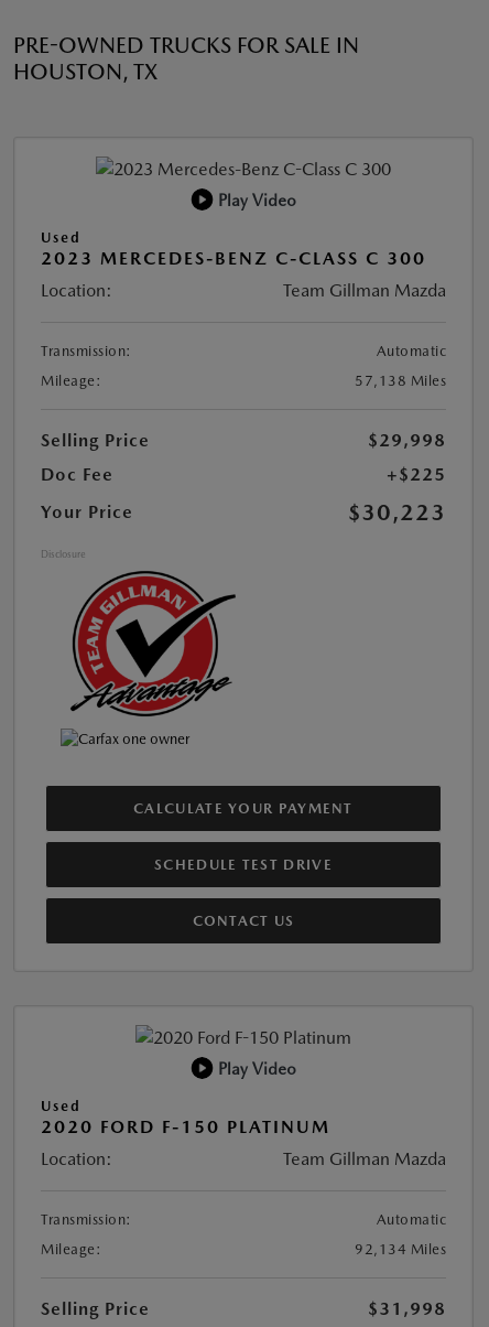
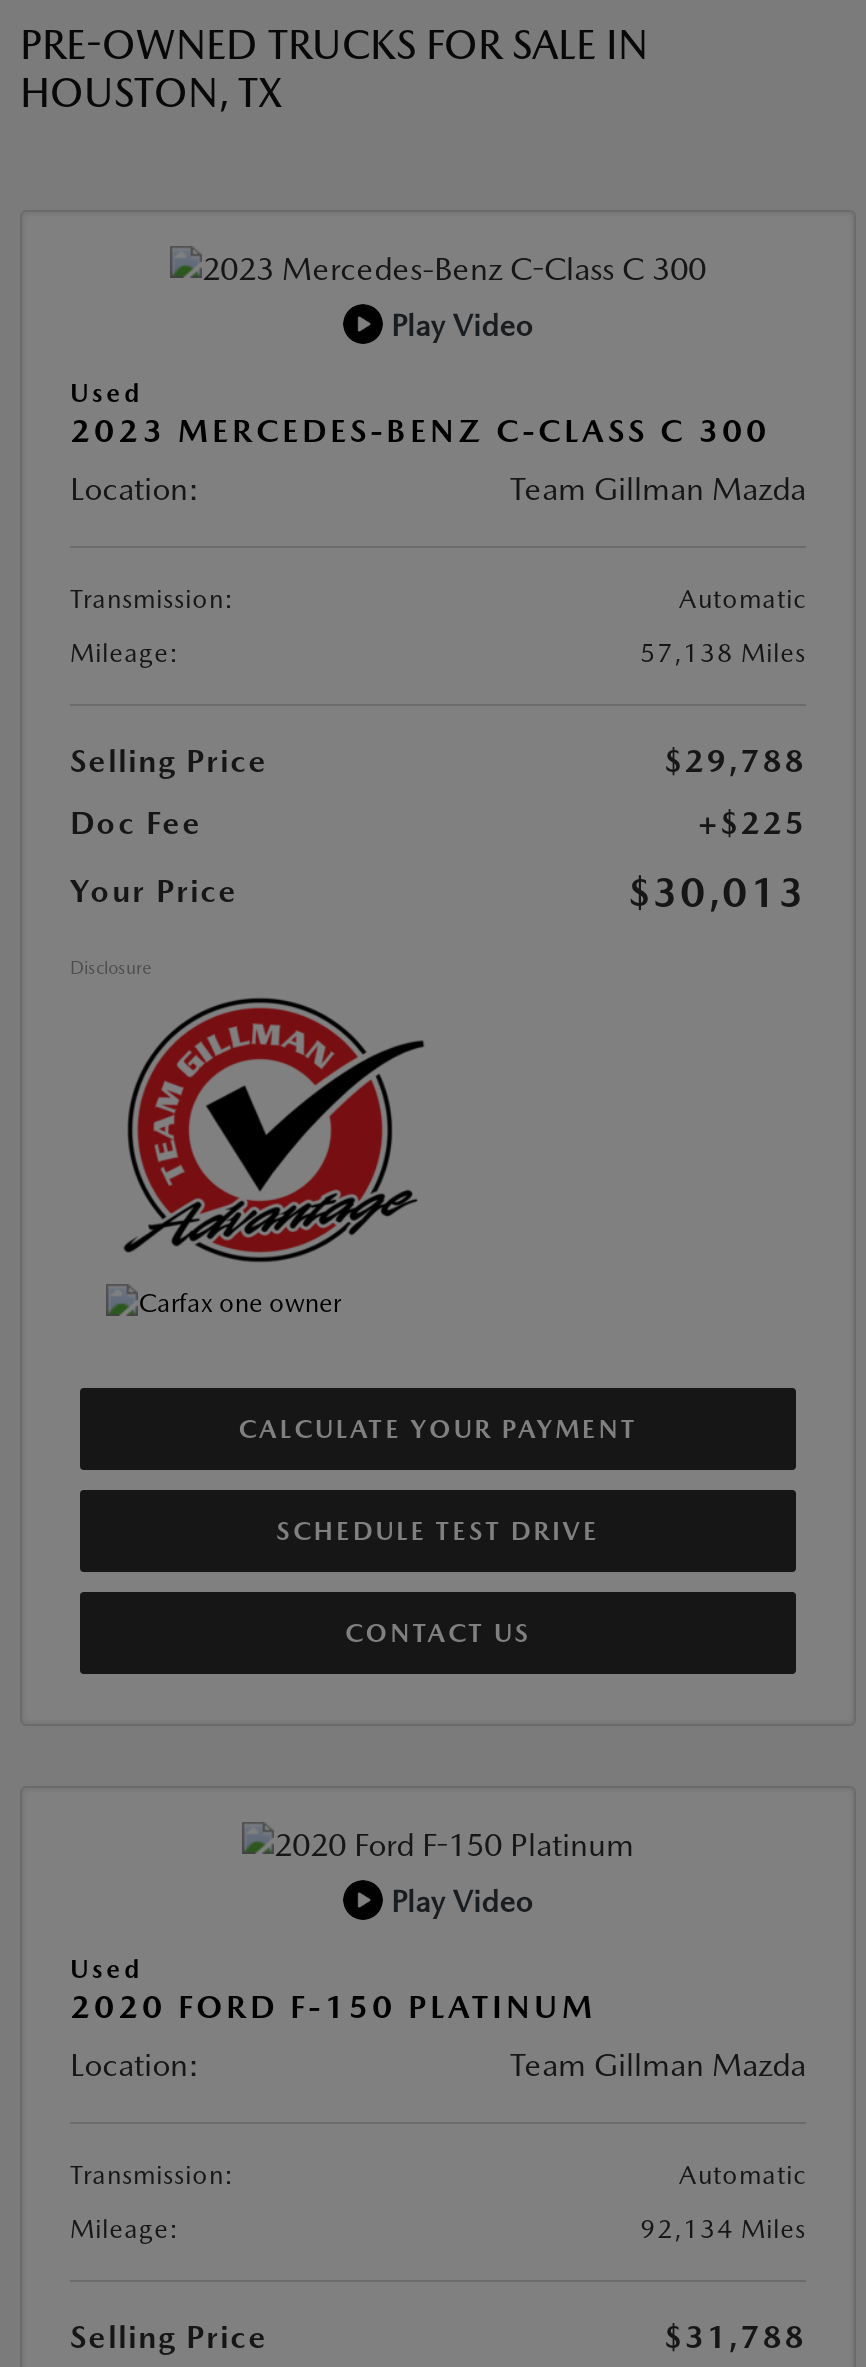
- $29,998
+ $29,788

- $30,223
+ $30,013

- $31,998
+ $31,788
